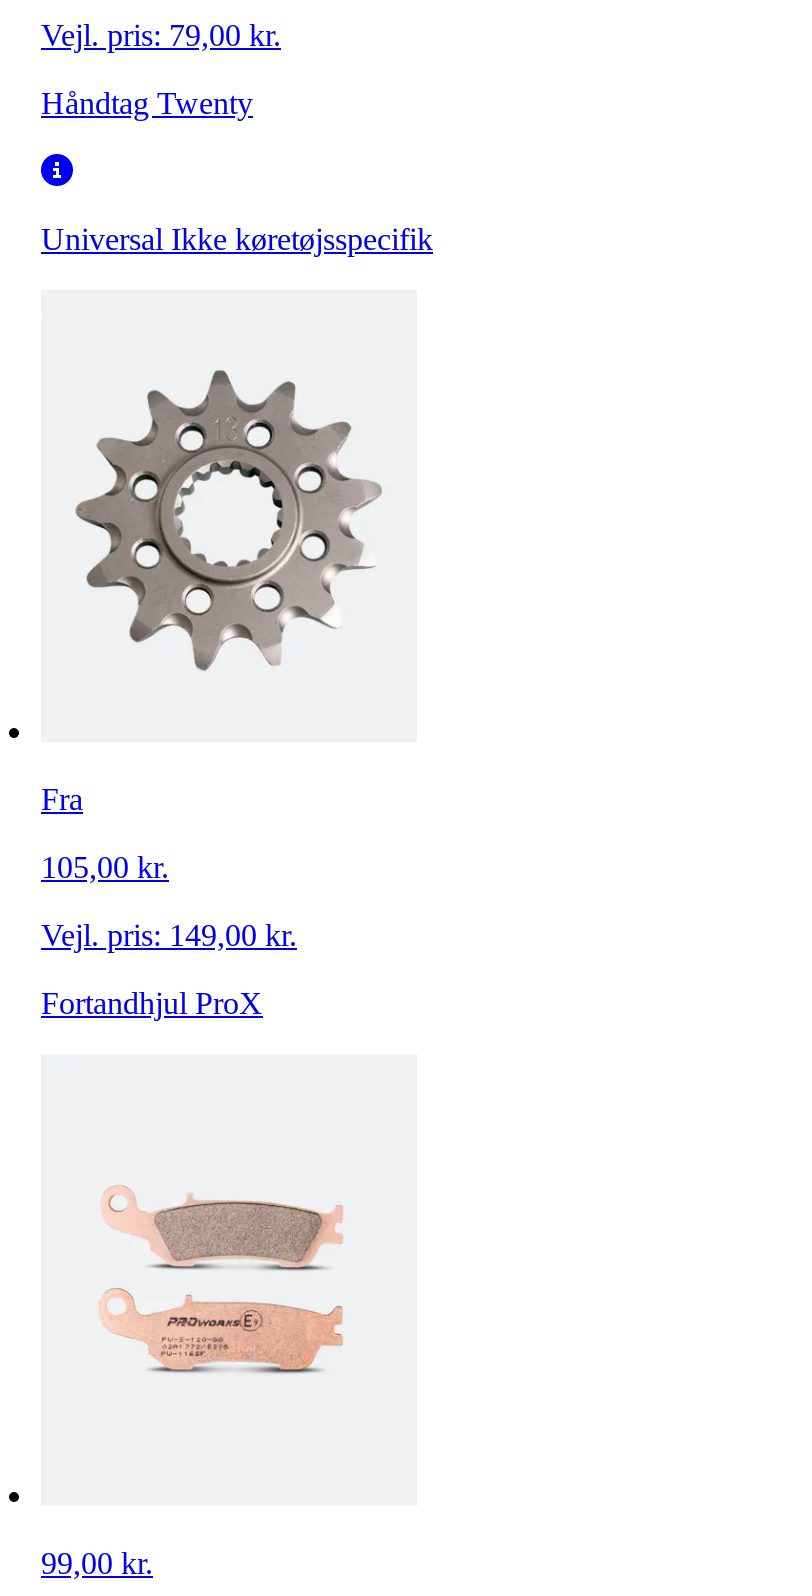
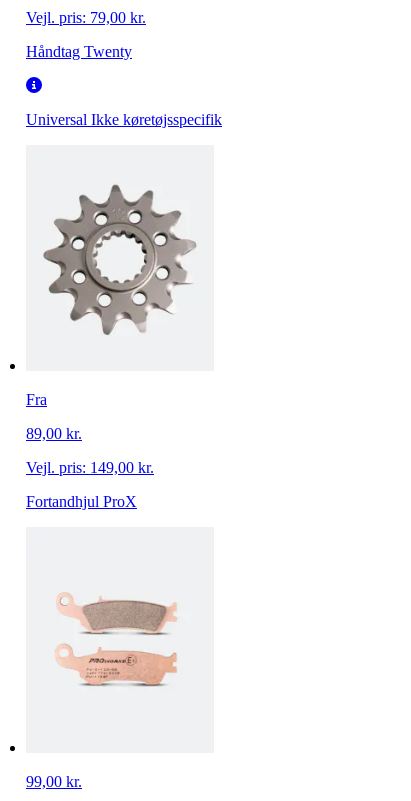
- 105,00 kr.
+ 89,00 kr.
